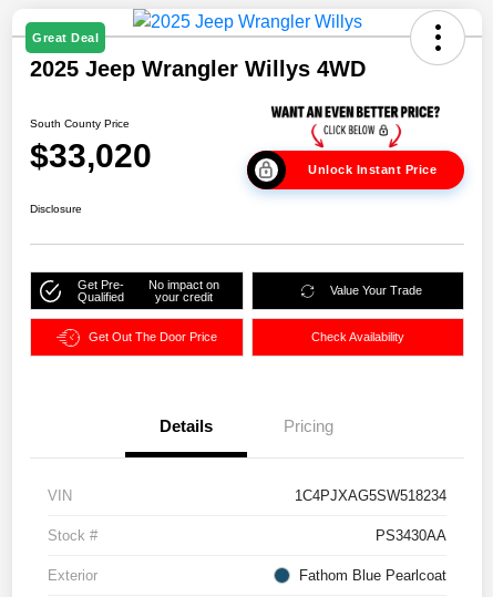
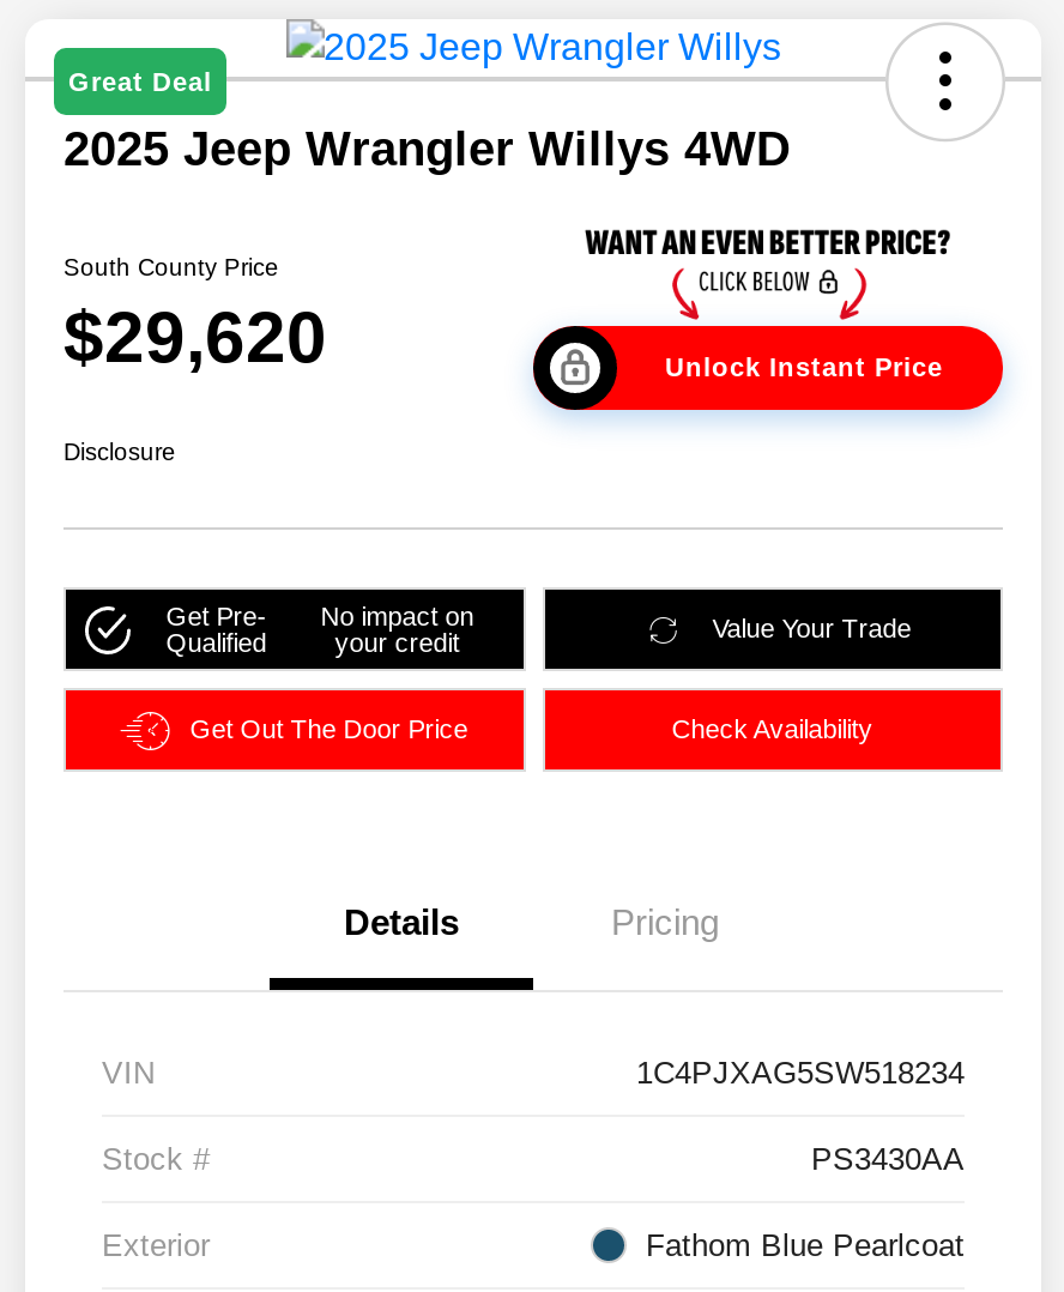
- $33,020
+ $29,620
